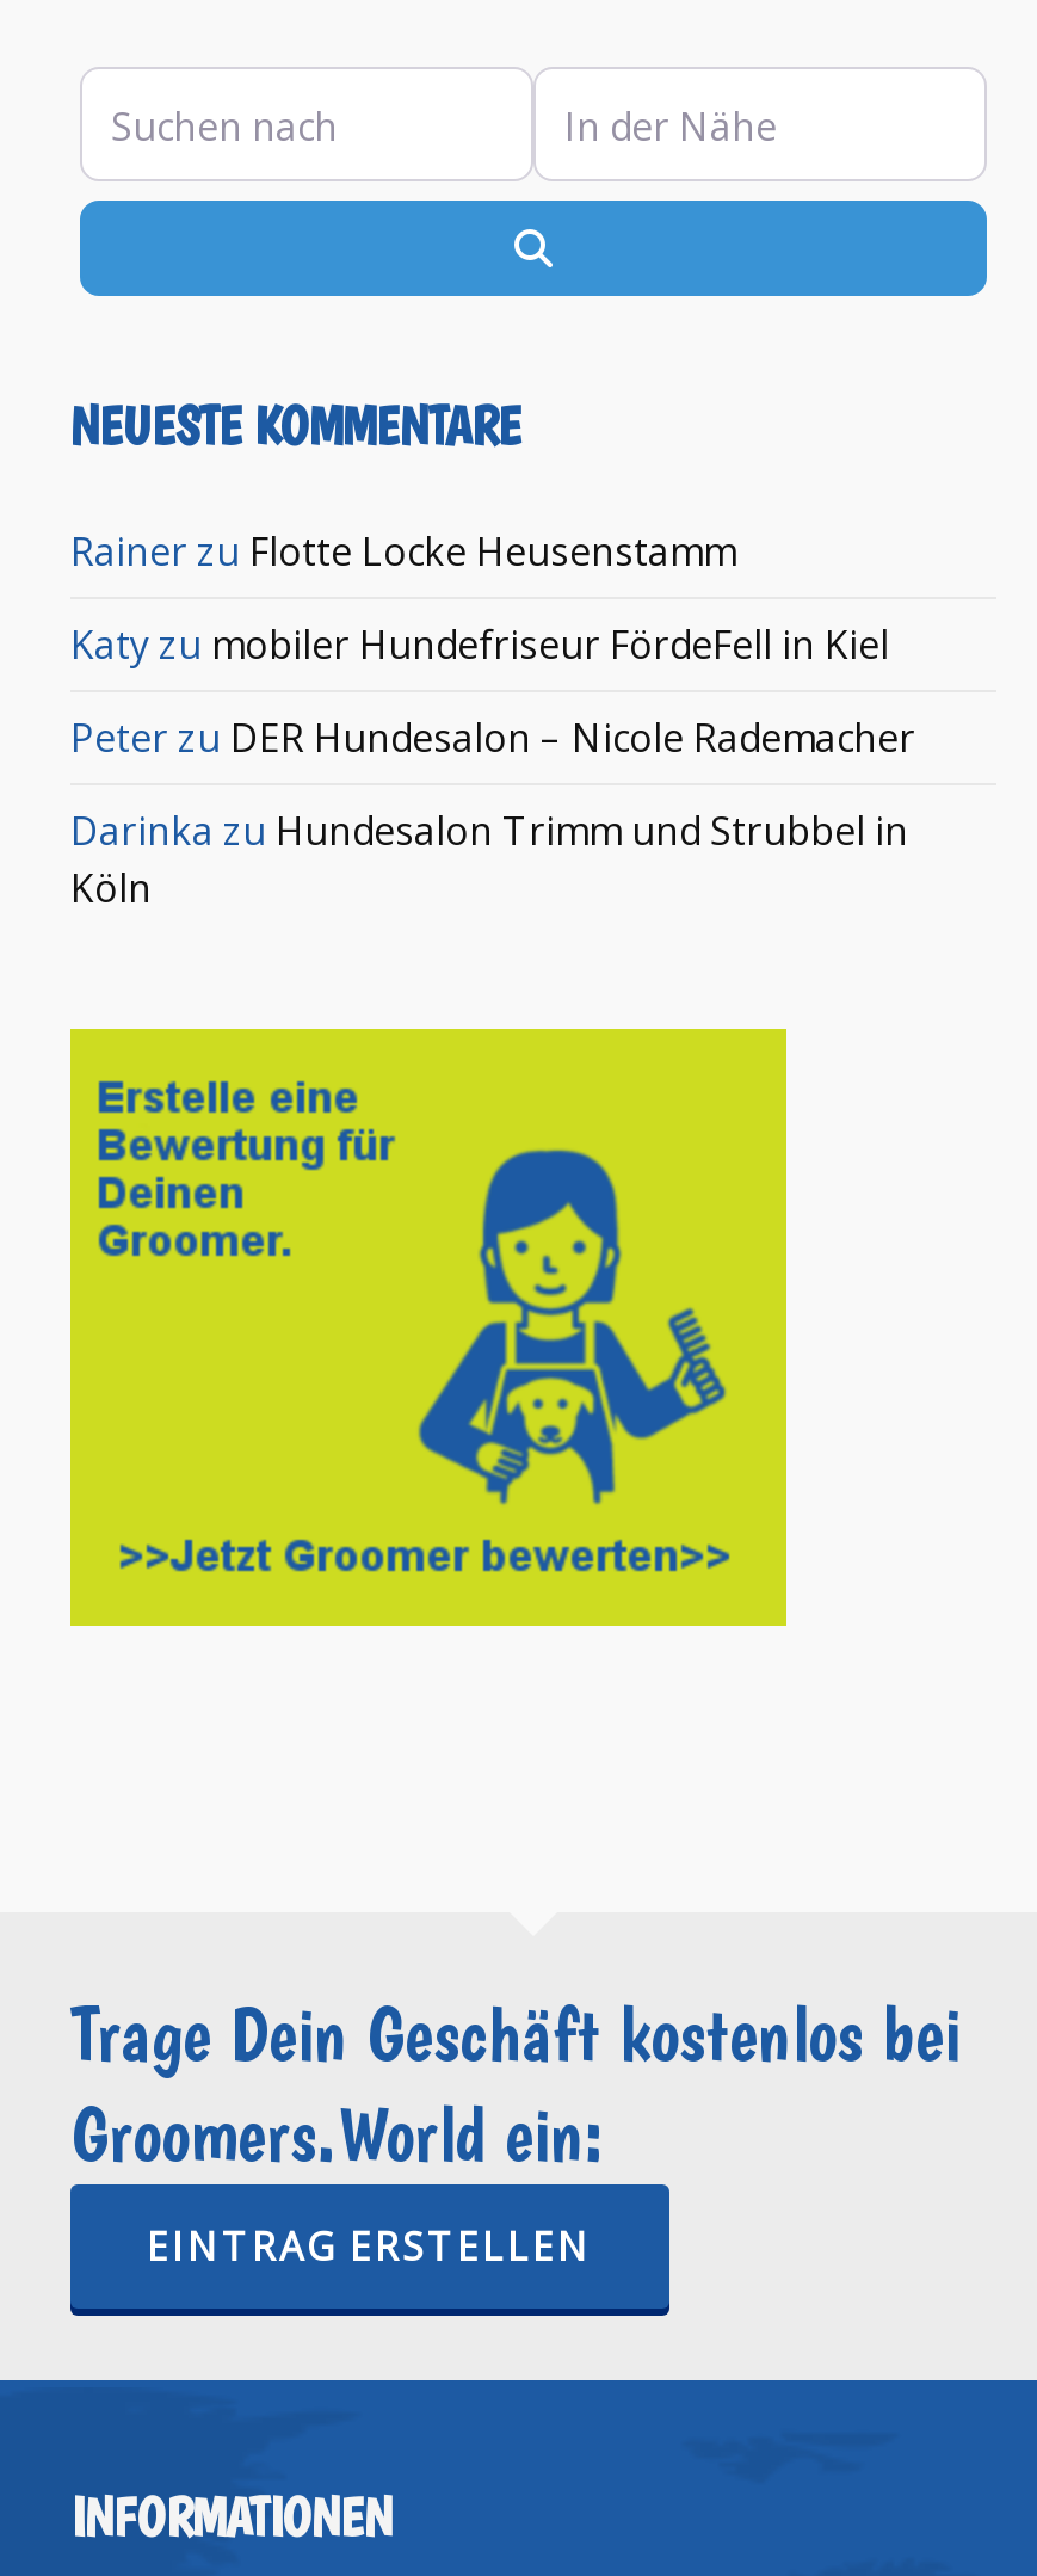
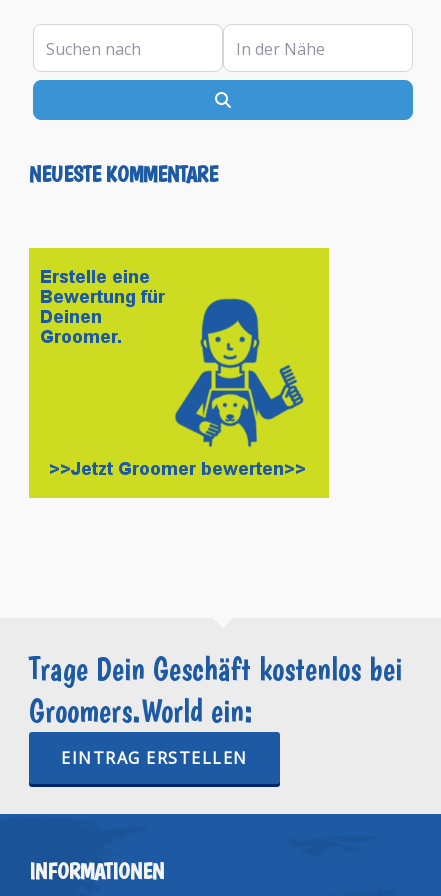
- Rainer zu Flotte Locke Heusenstamm
- Katy zu mobiler Hundefriseur FördeFell in Kiel
- Peter zu DER Hundesalon – Nicole Rademacher
- Darinka zu Hundesalon Trimm und Strubbel in
- Köln
